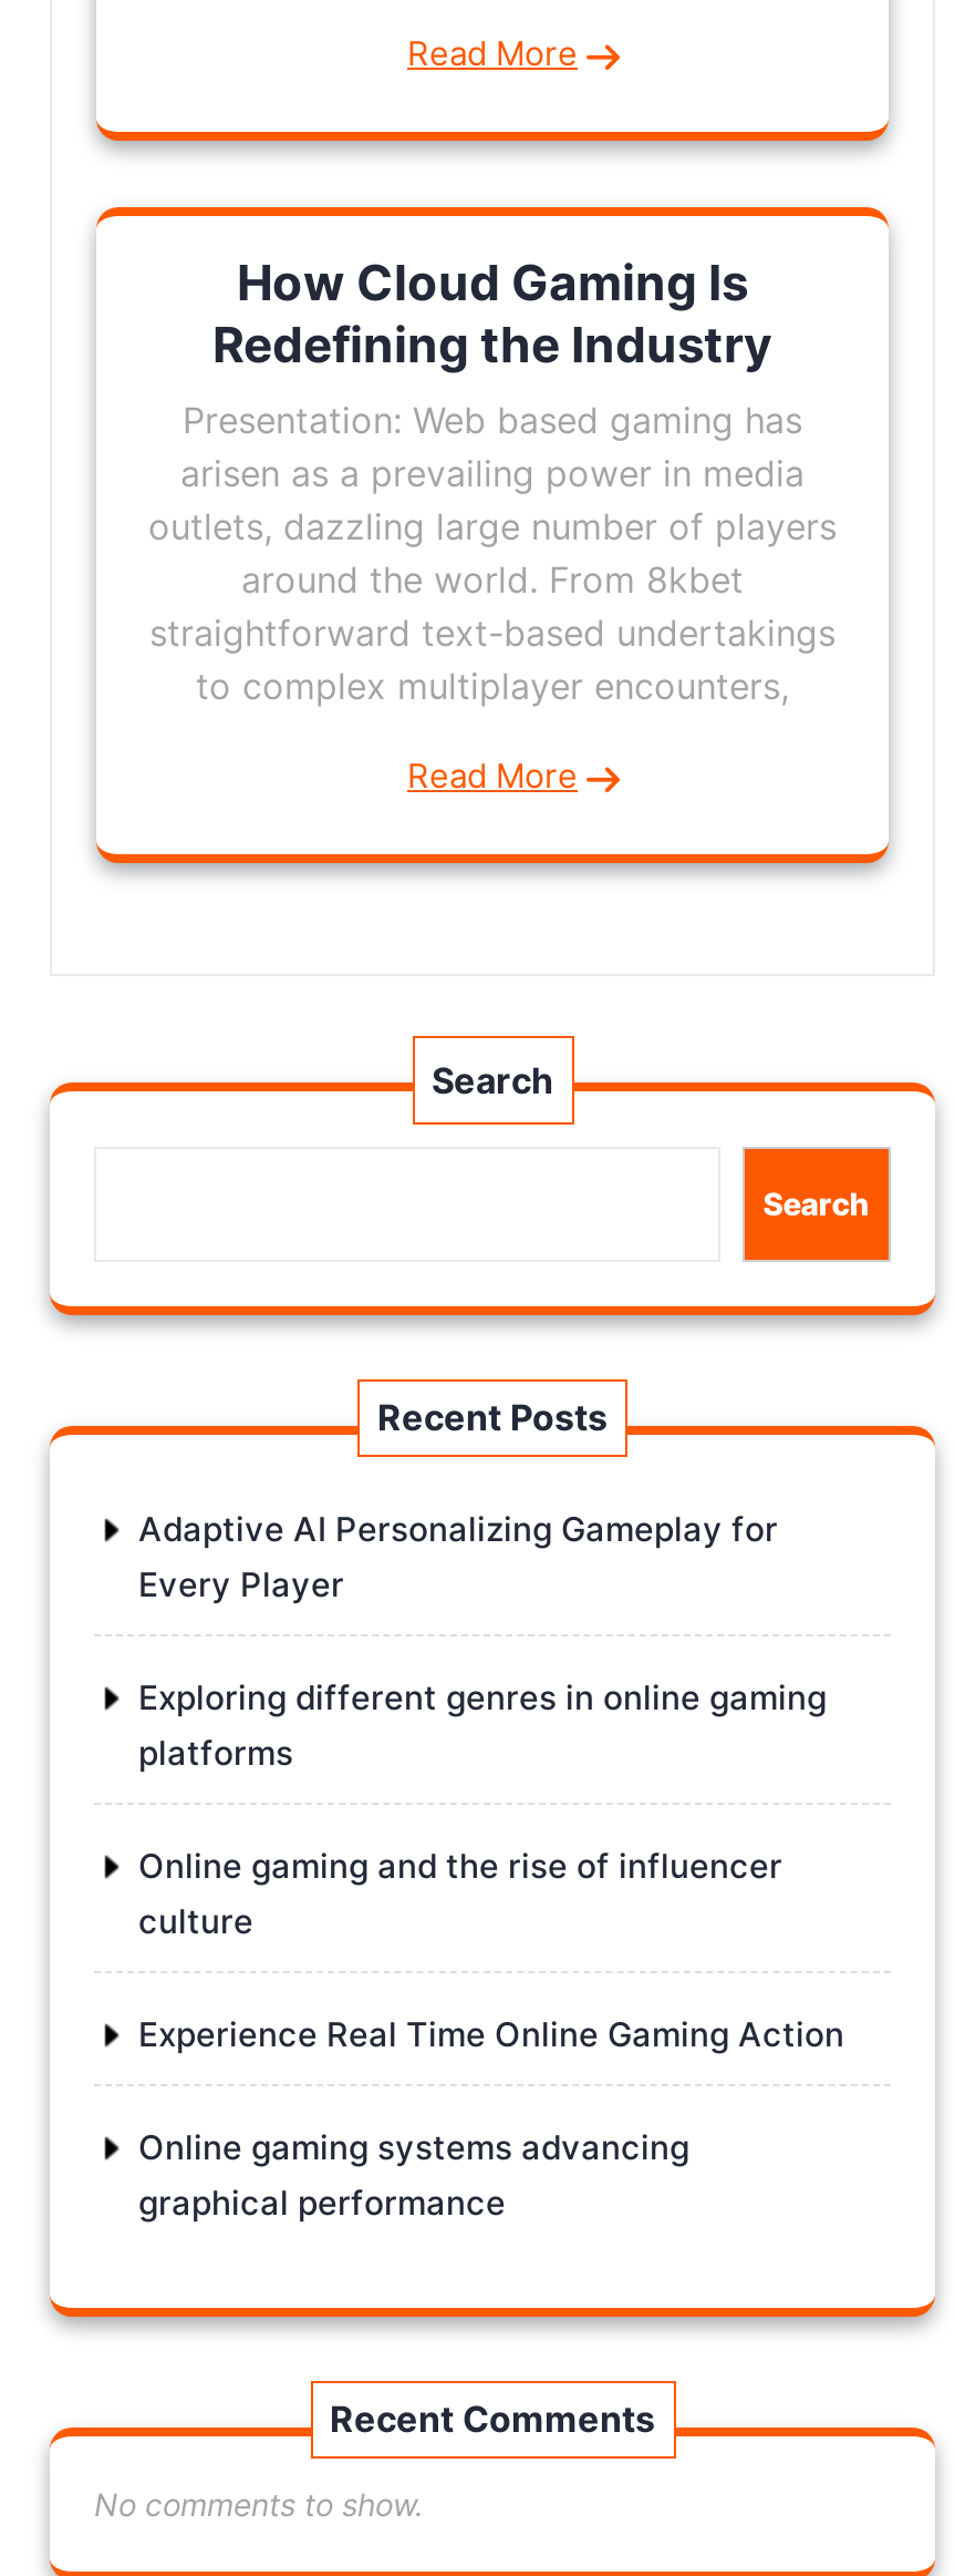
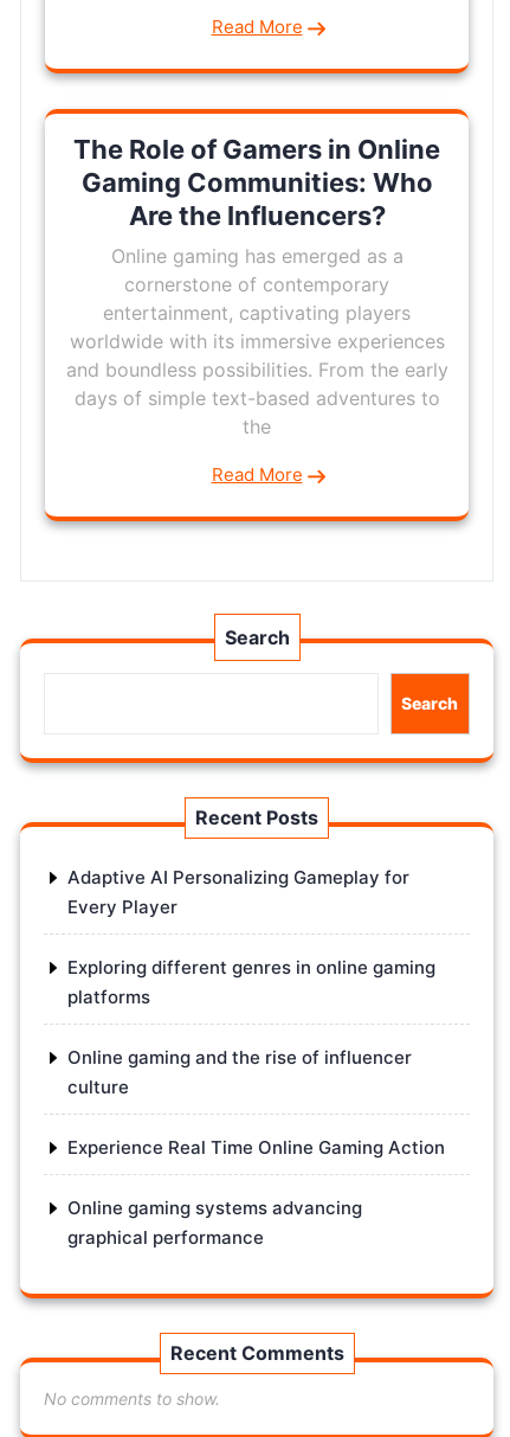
- How Cloud Gaming Is
- Redefining the Industry
- Presentation: Web based gaming has
- arisen as a prevailing power in media
- outlets, dazzling large number of players
- around the world. From 8kbet
- straightforward text-based undertakings
- to complex multiplayer encounters,
+ The Role of Gamers in Online
+ Gaming Communities: Who
+ Are the Influencers?
+ Online gaming has emerged as a
+ cornerstone of contemporary
+ entertainment, captivating players
+ worldwide with its immersive experiences
+ and boundless possibilities. From the early
+ days of simple text-based adventures to
+ the
